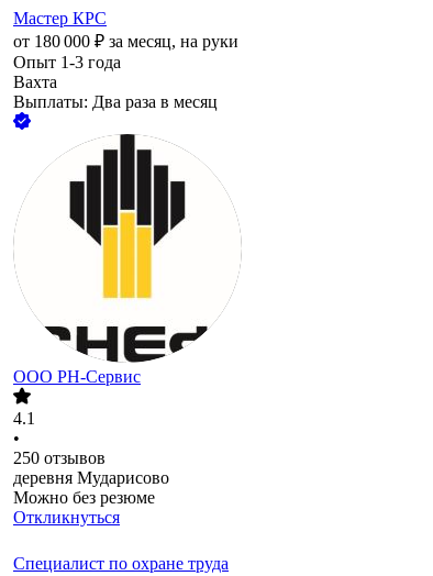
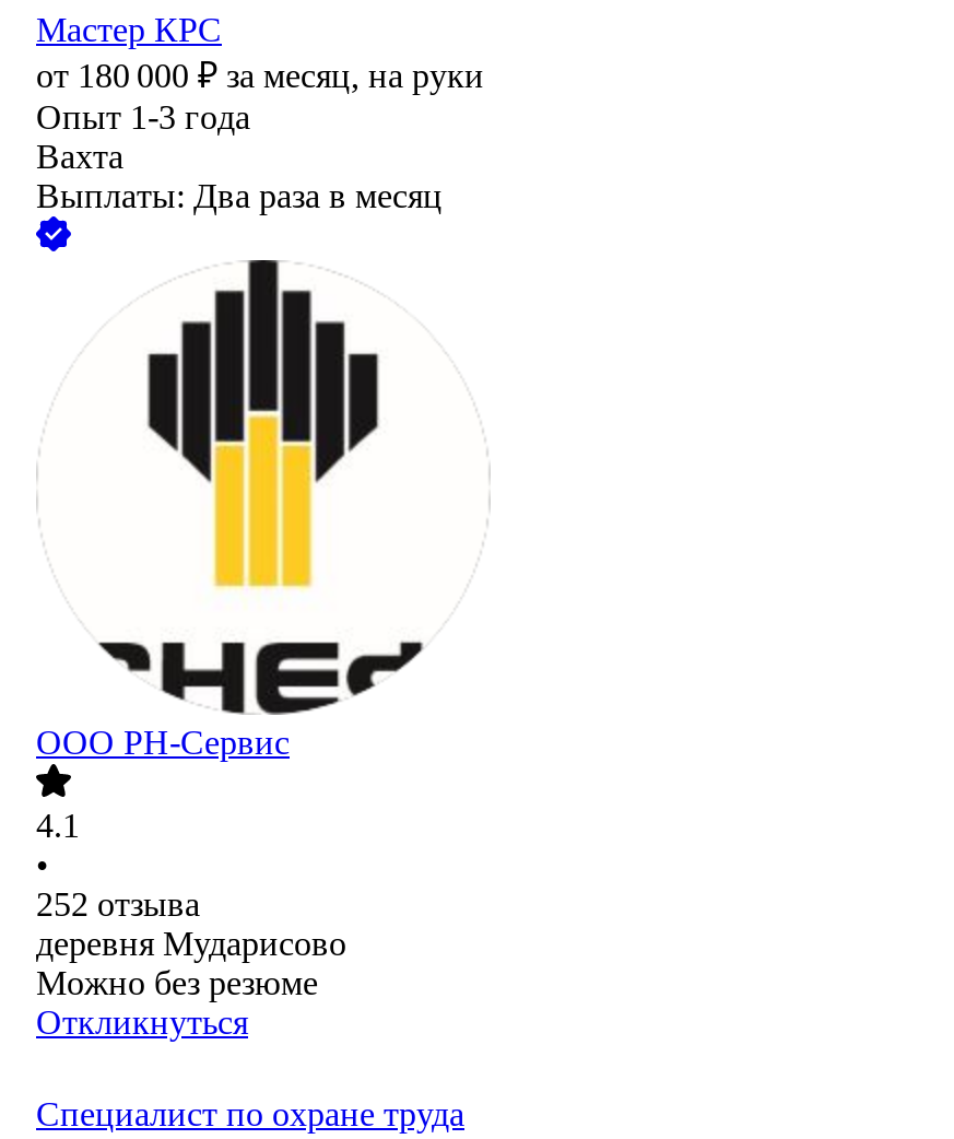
- 250 отзывов
+ 252 отзыва
